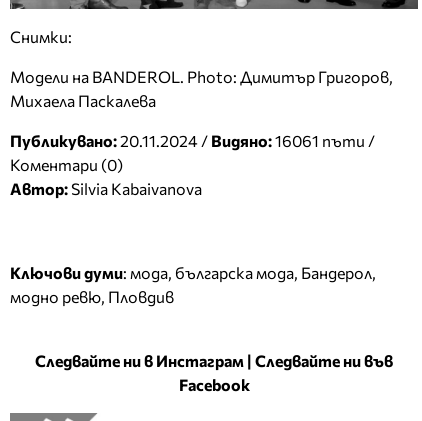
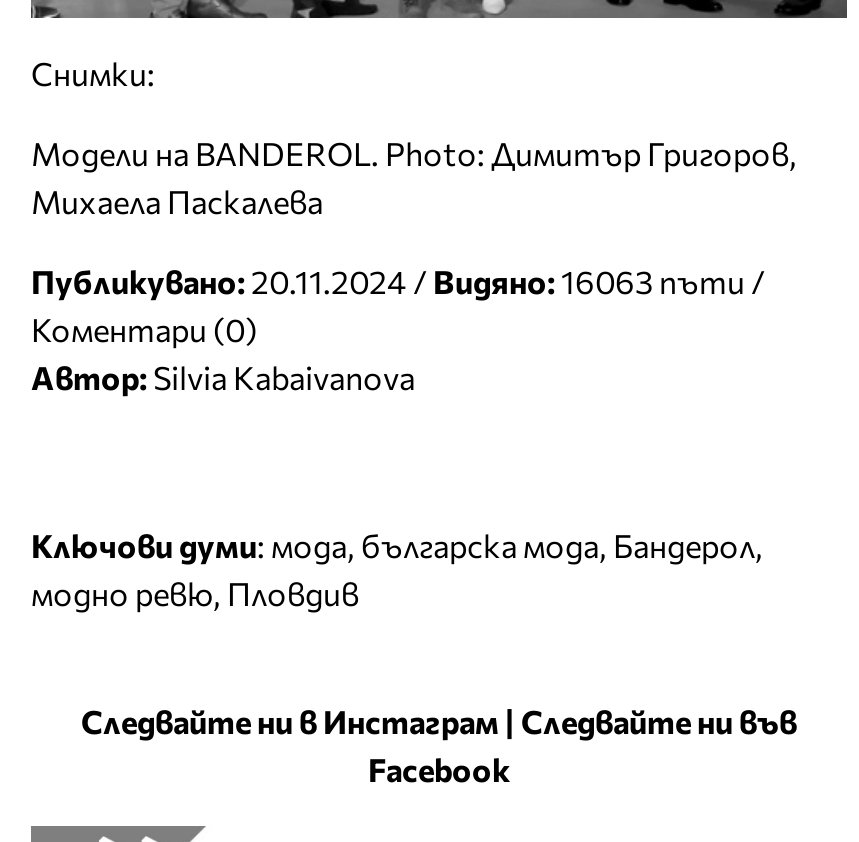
- Публикувано: 20.11.2024 / Видяно: 16061 пъти /
+ Публикувано: 20.11.2024 / Видяно: 16063 пъти /
